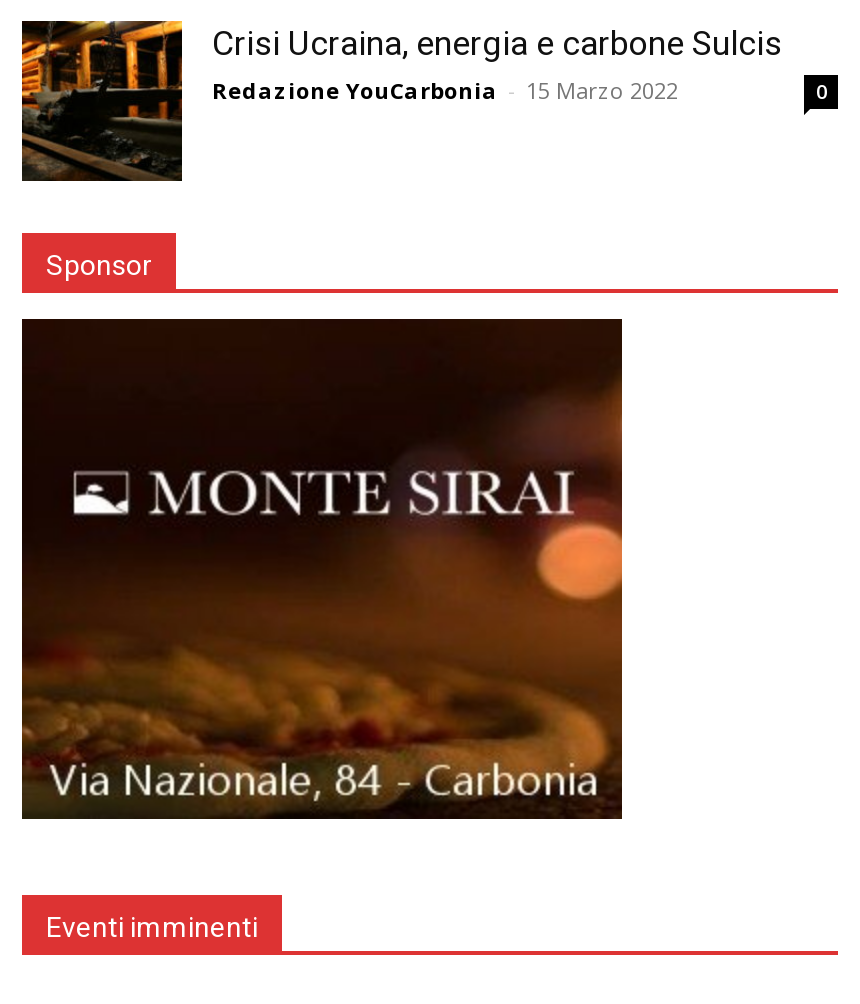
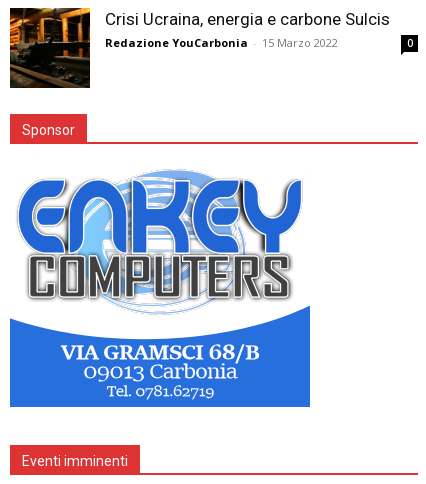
- [image]
+ [image]
